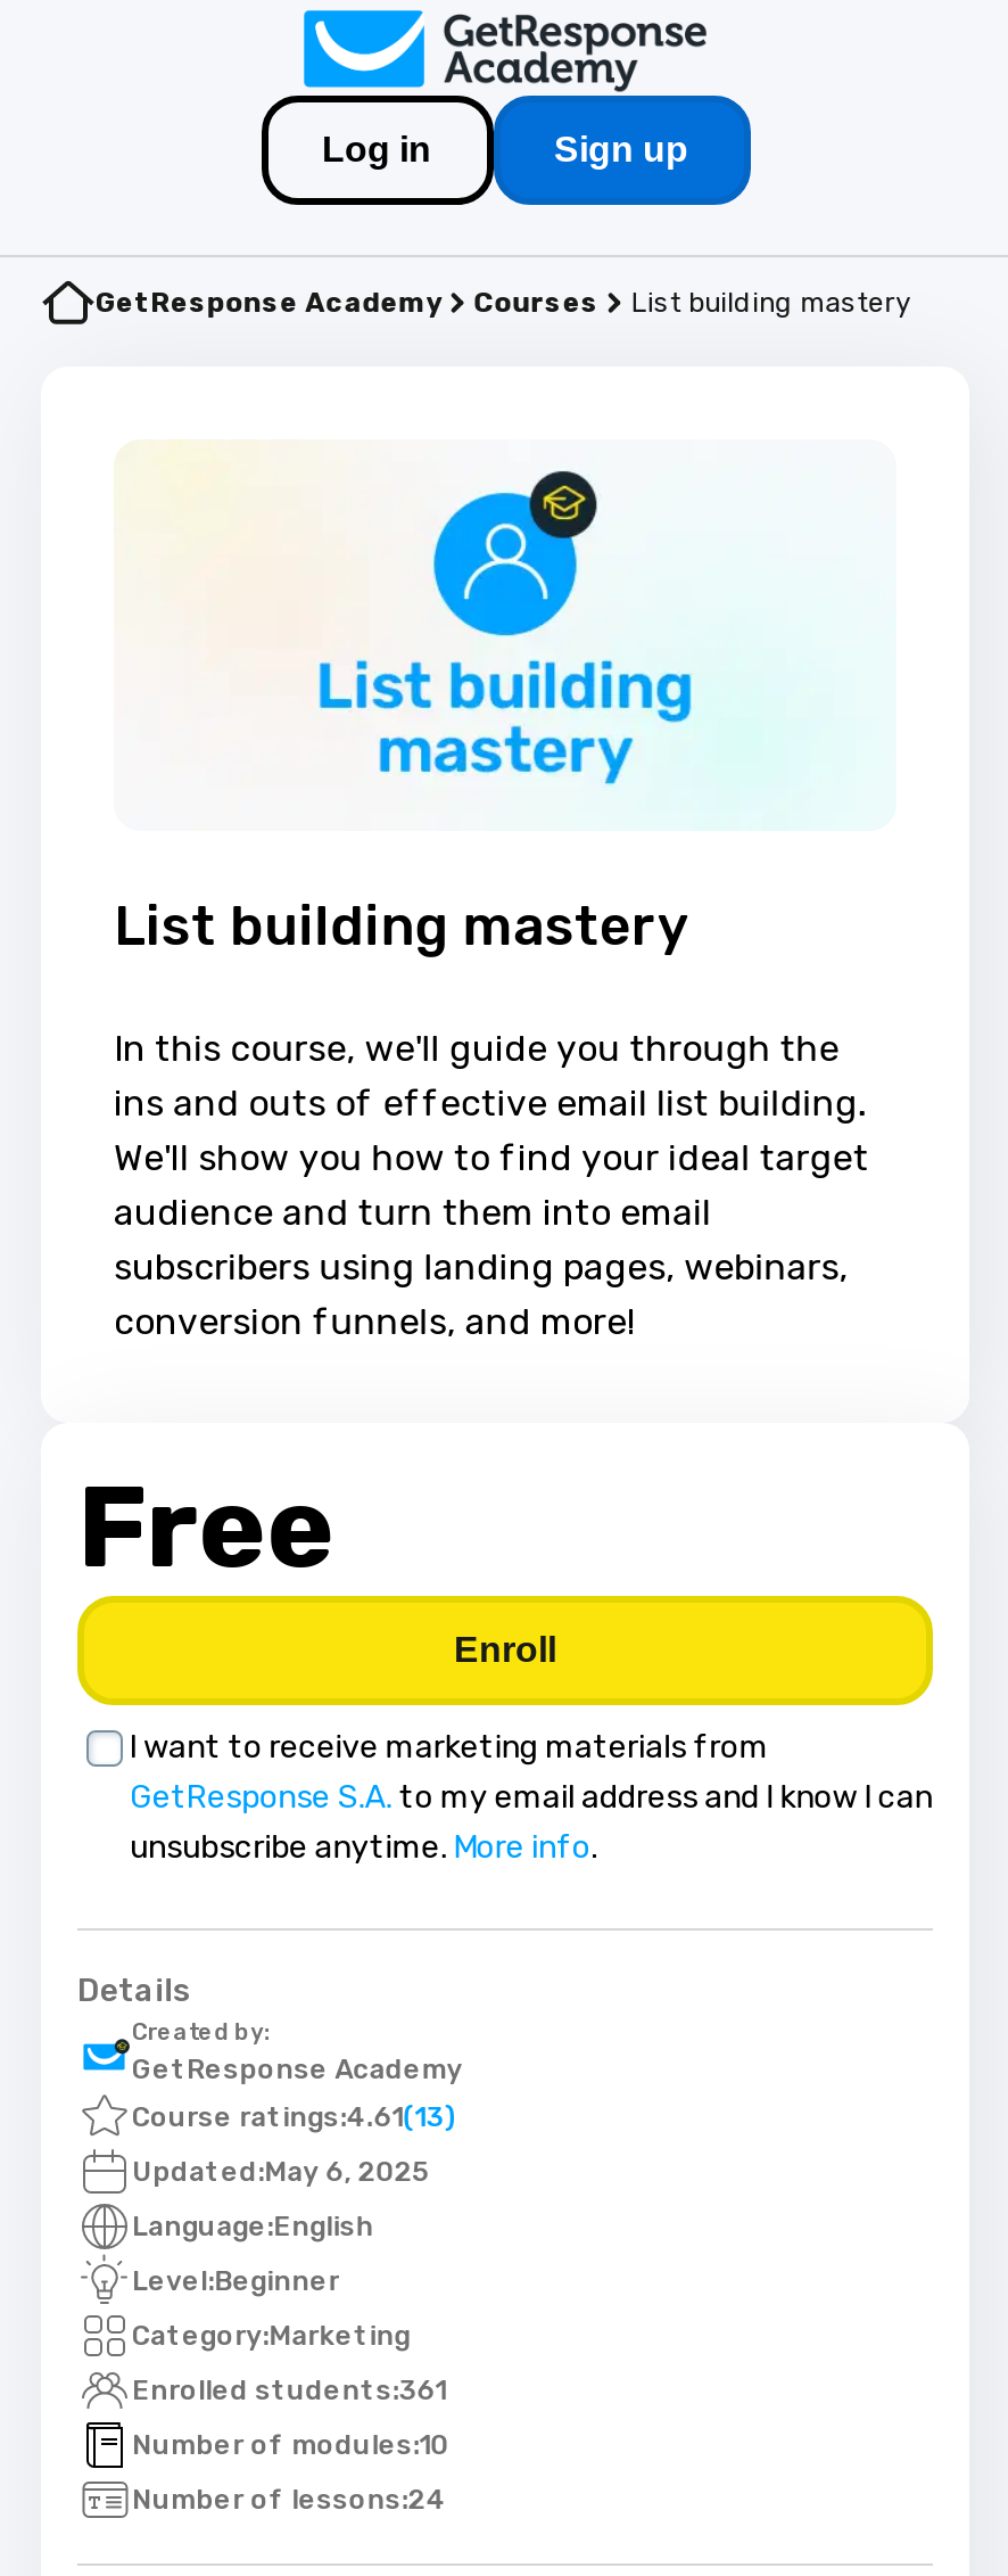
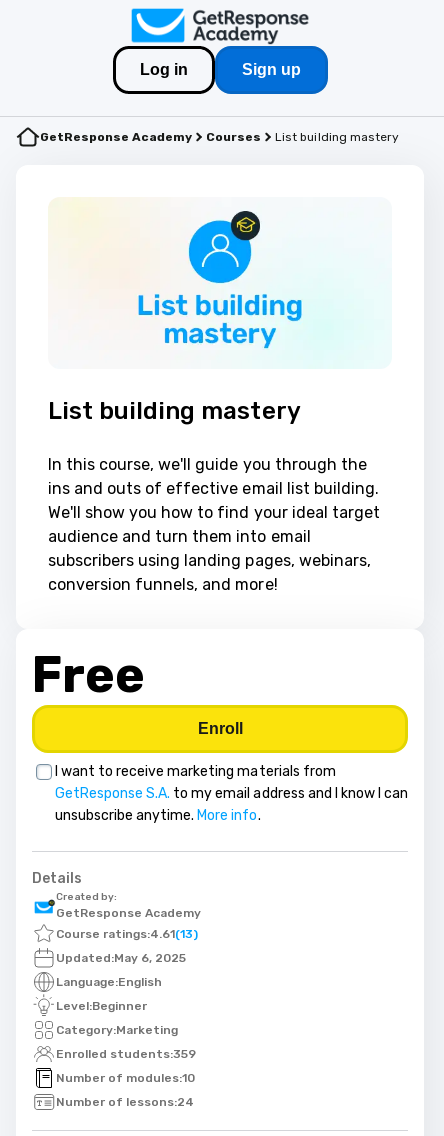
- Enrolled students:361
+ Enrolled students:359
